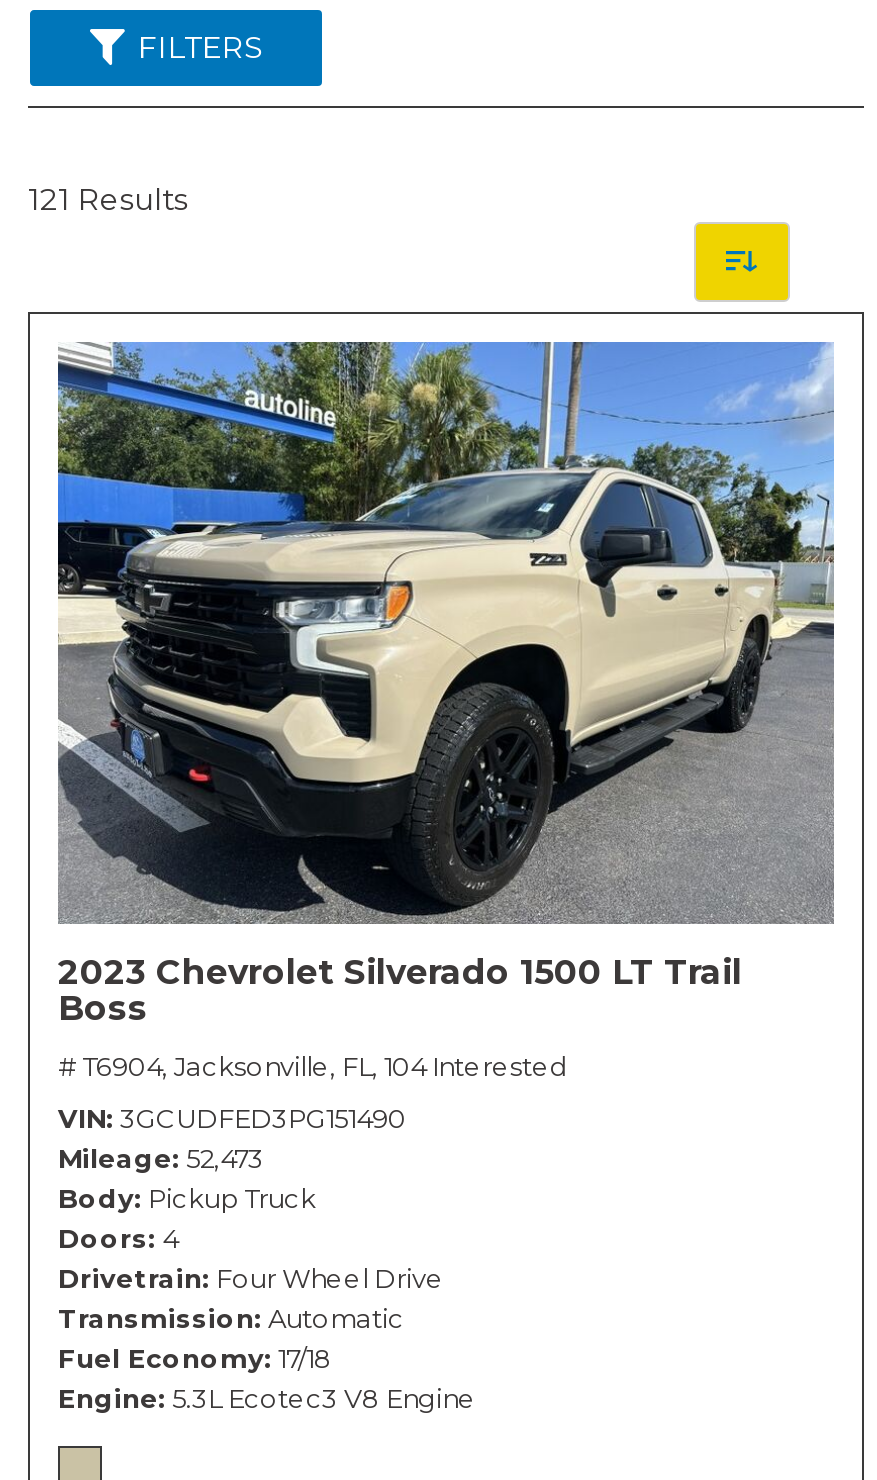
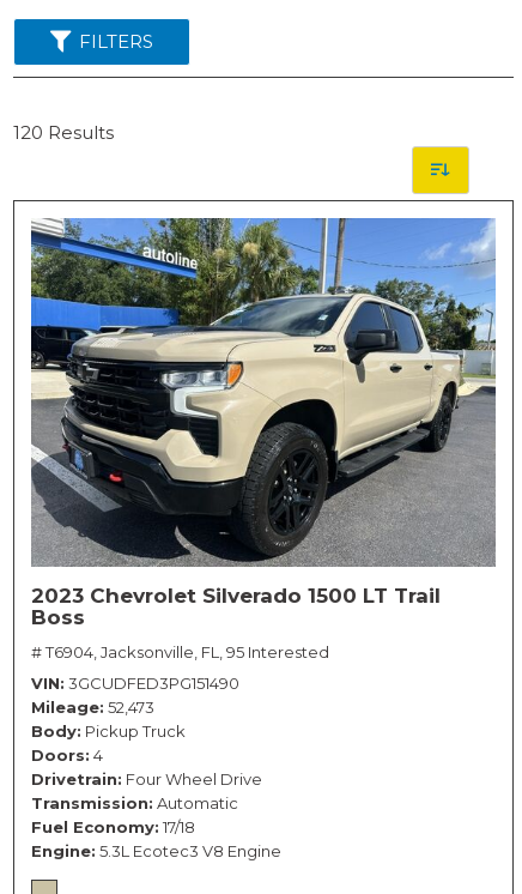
- 121 Results
+ 120 Results

- # T6904, Jacksonville, FL, 104 Interested
+ # T6904, Jacksonville, FL, 95 Interested
